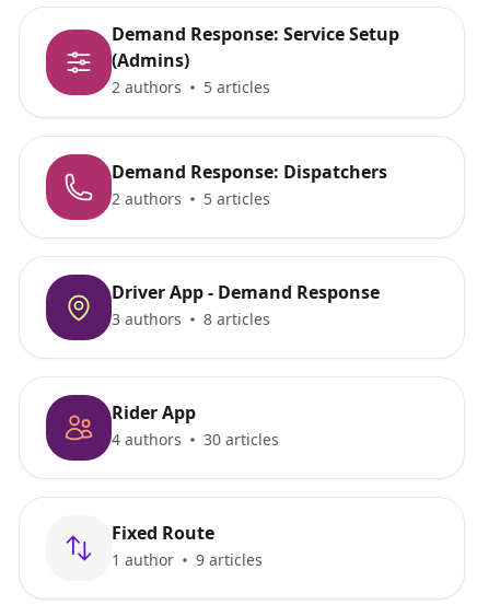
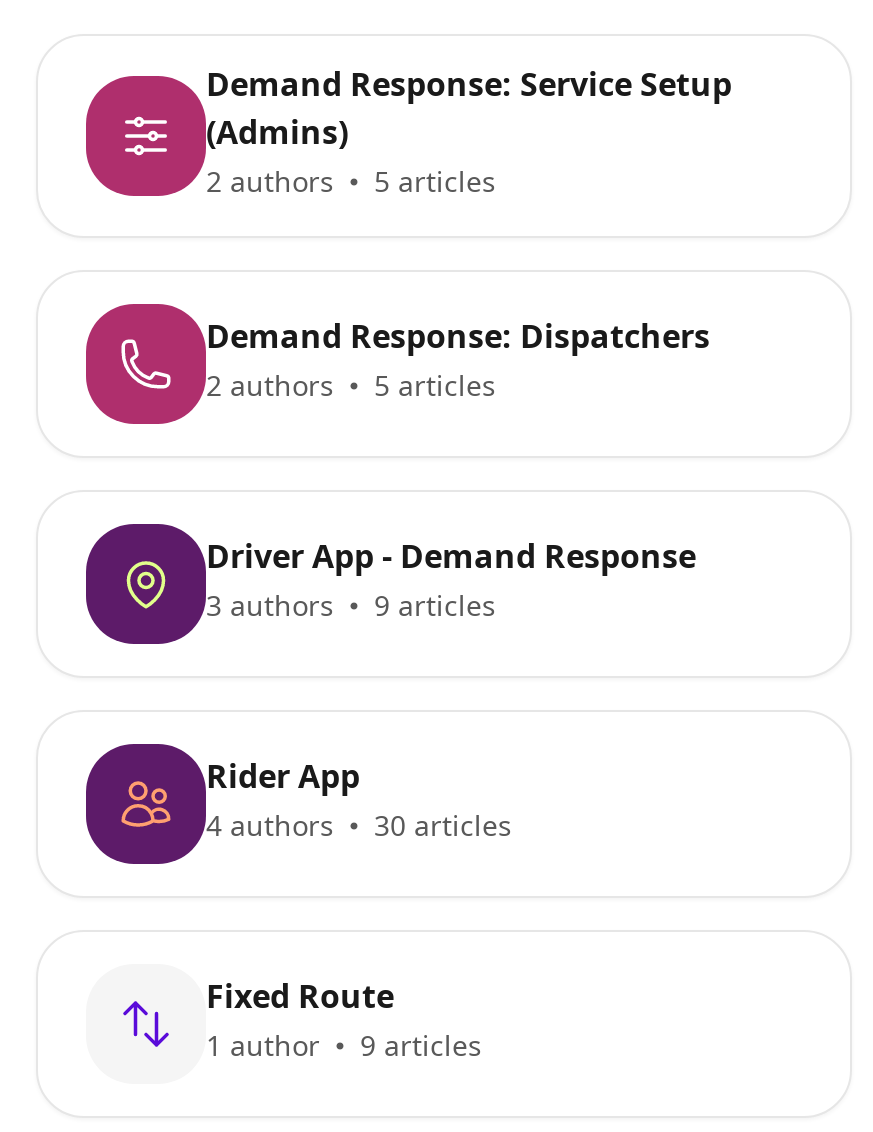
- 3 authors 8 articles
+ 3 authors 9 articles
